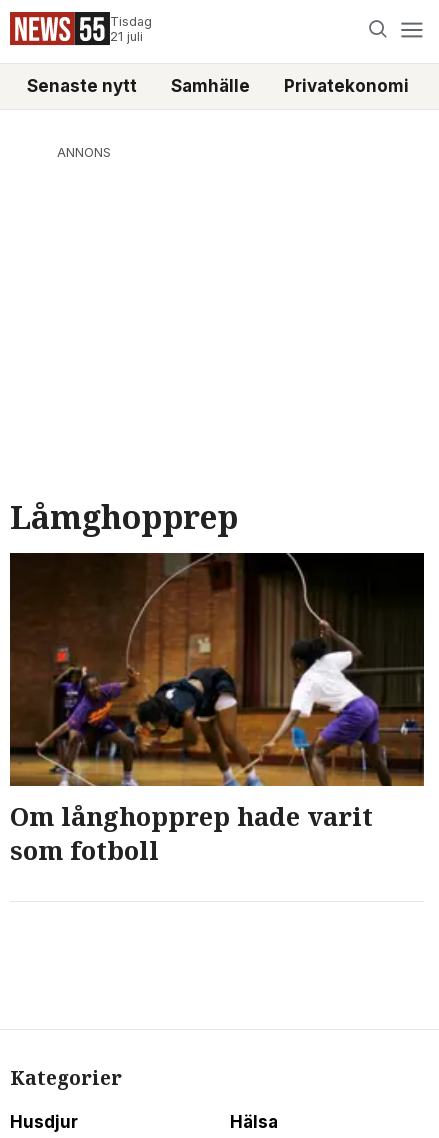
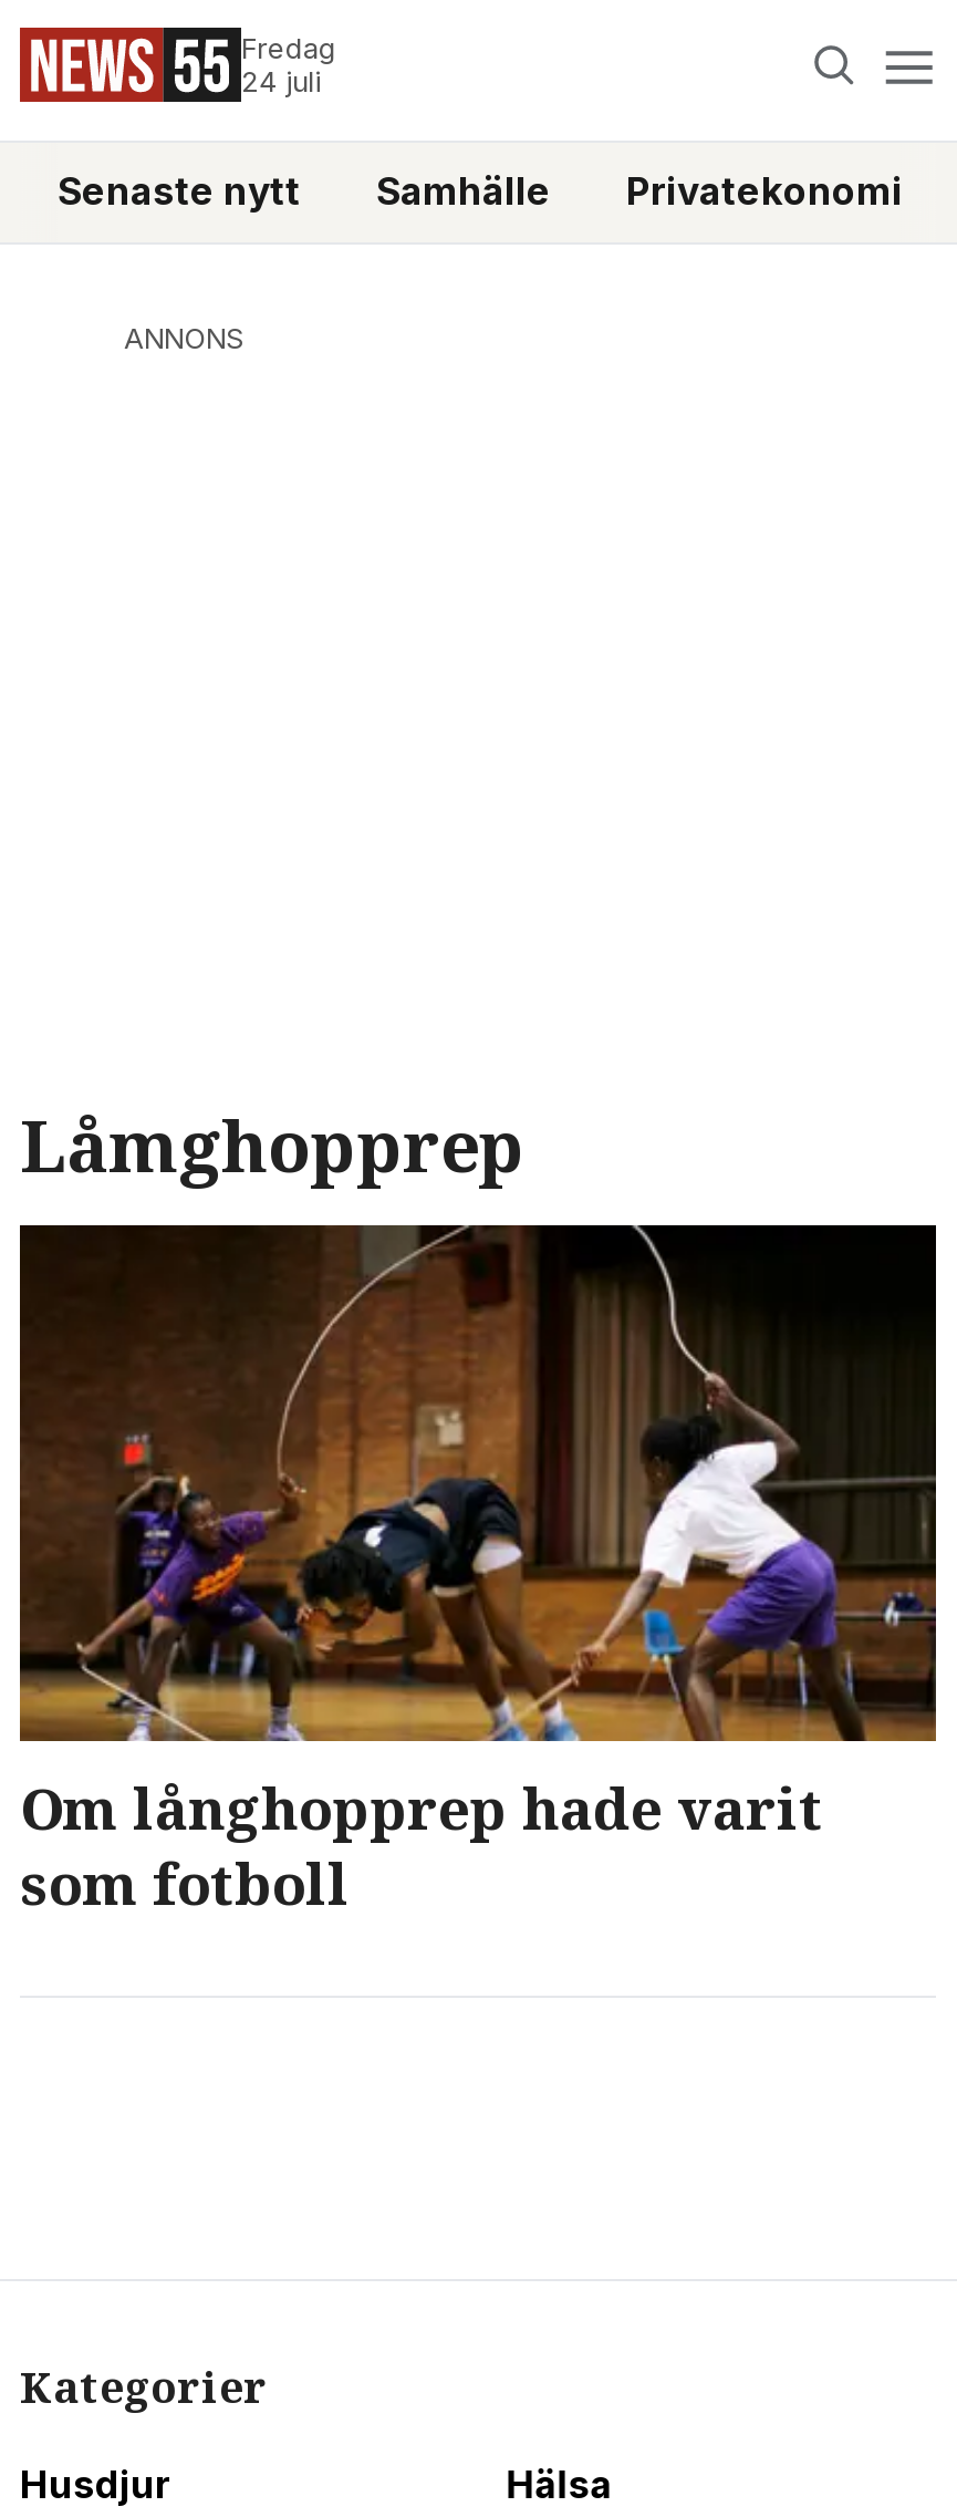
- Tisdag
- 21 juli
+ Fredag
+ 24 juli
